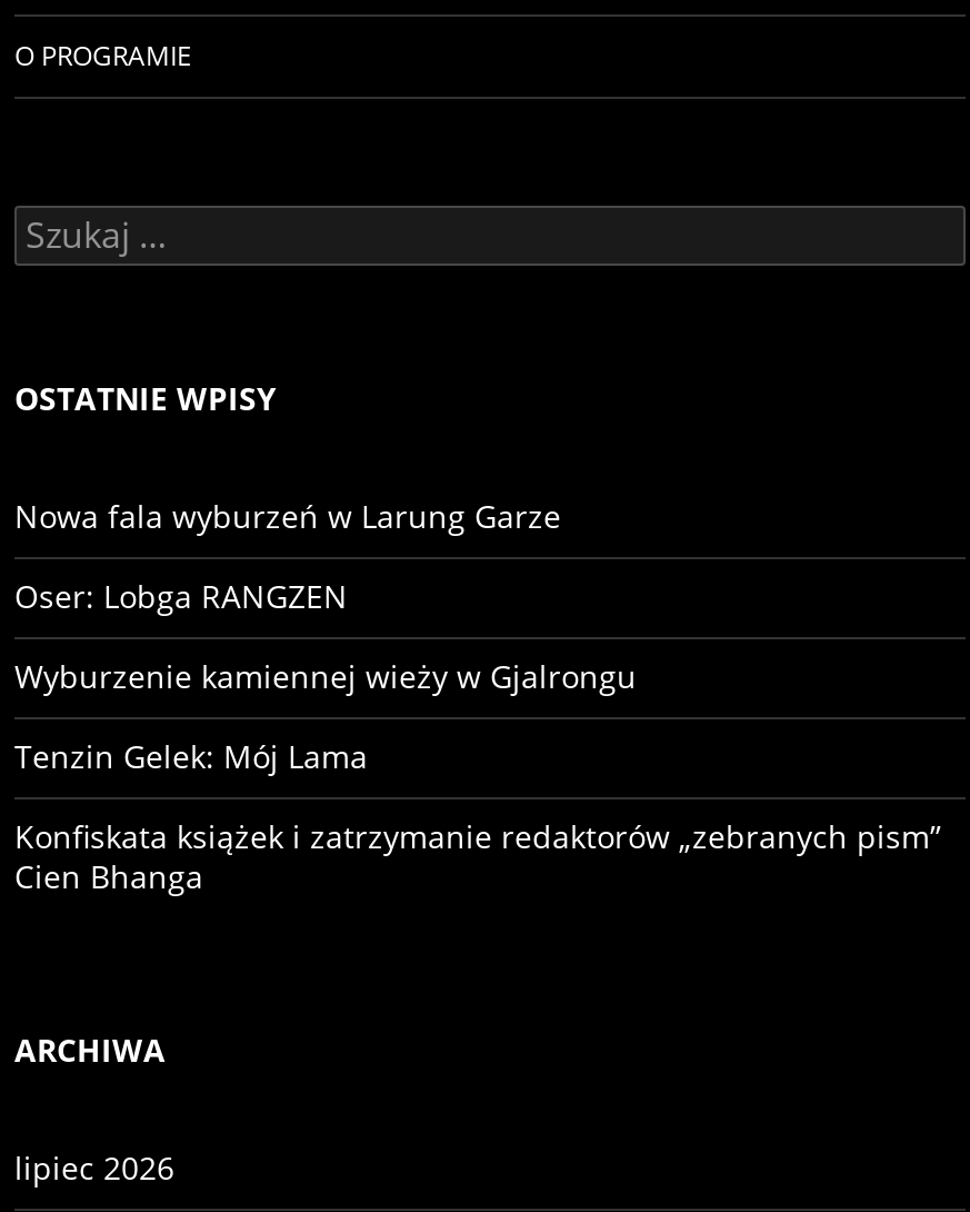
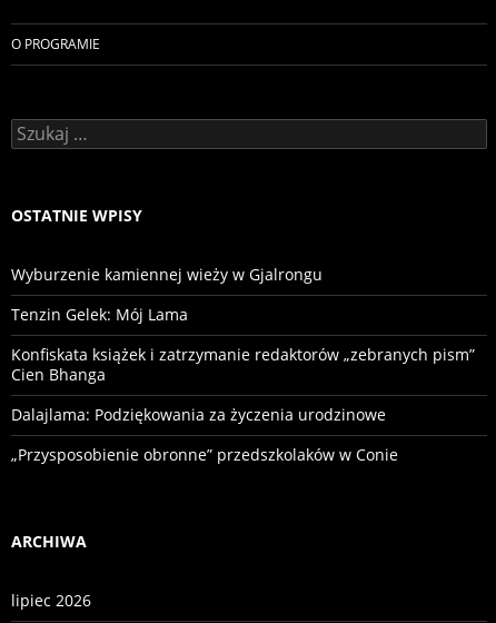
- Nowa fala wyburzeń w Larung Garze
- Oser: Lobga RANGZEN

moved up: Wyburzenie kamiennej wieży w Gjalrongu | Tenzin Gelek: Mój Lama | Konfiskata książek i zatrzymanie redaktorów „zebranych pism” | Cien Bhanga

+ Dalajlama: Podziękowania za życzenia urodzinowe
+ „Przysposobienie obronne” przedszkolaków w Conie
